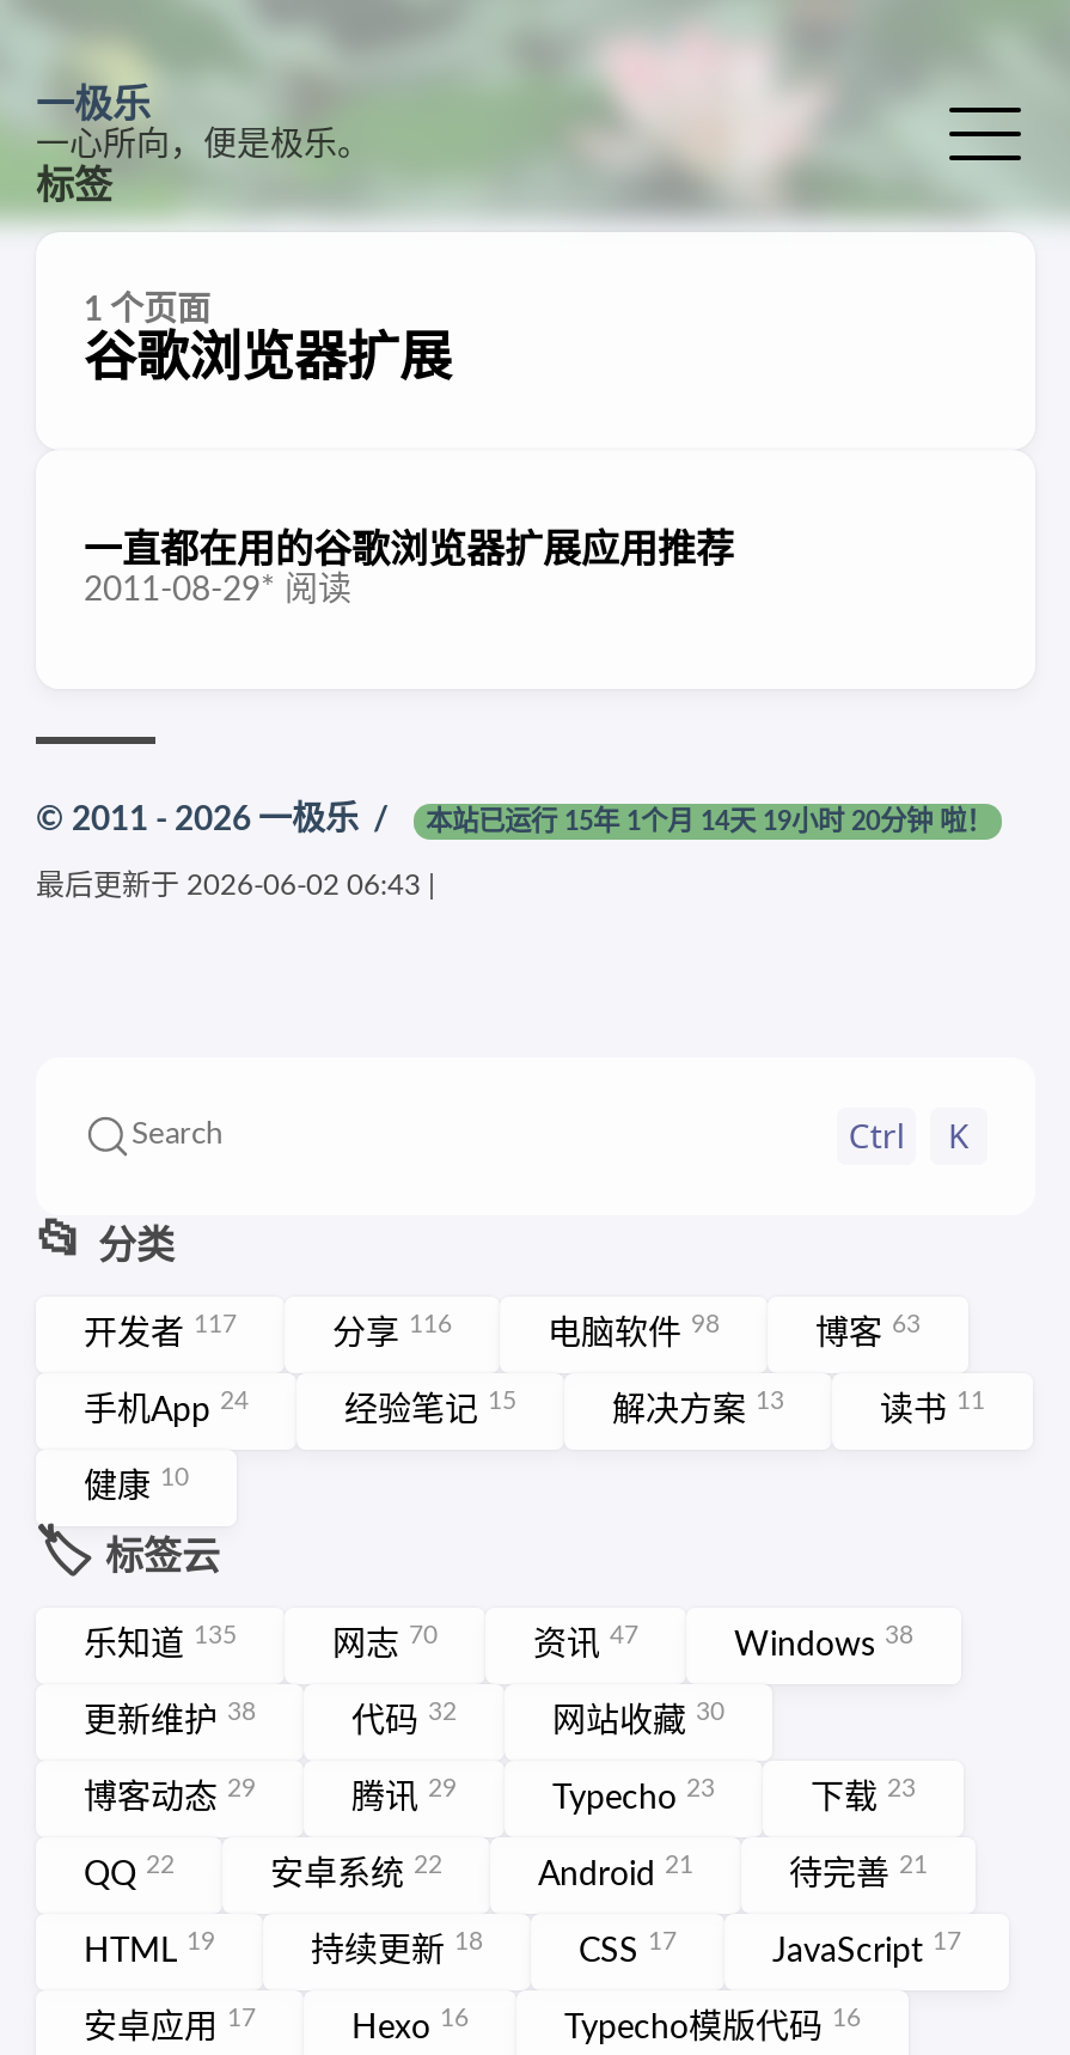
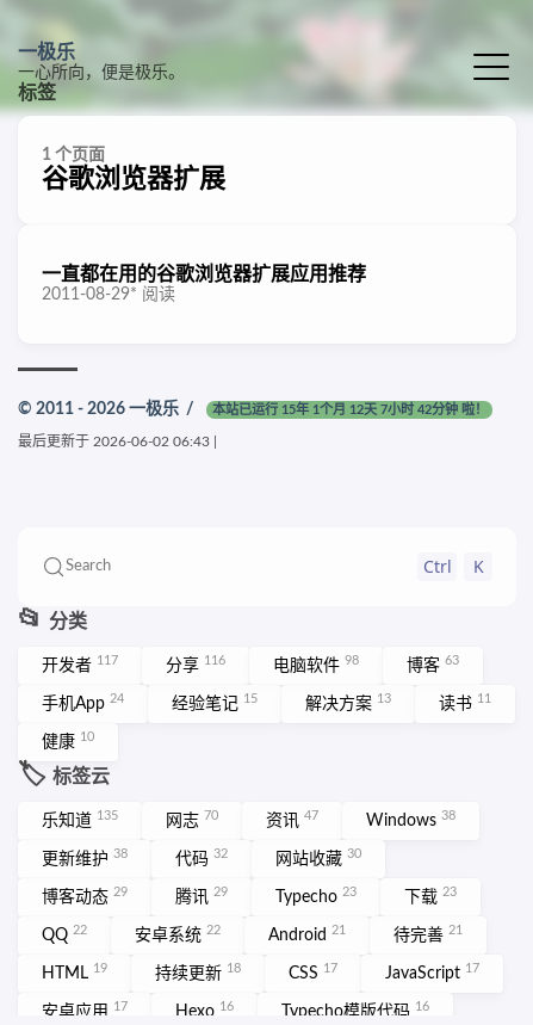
- 本站已运行 15年 1个月 14天 19小时 20分钟 啦！
+ 本站已运行 15年 1个月 12天 7小时 42分钟 啦！
